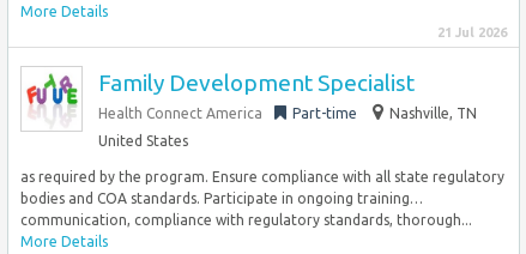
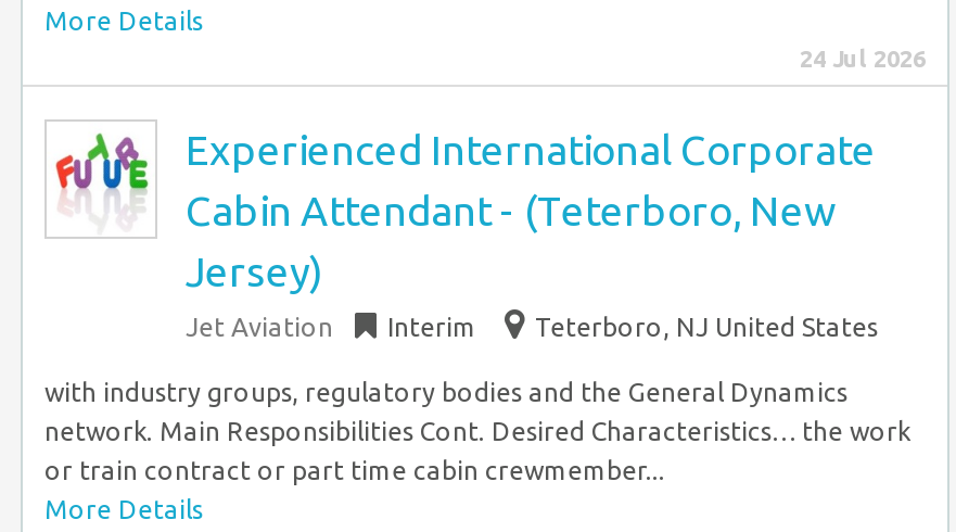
- 21 Jul 2026
- Family Development Specialist
- Health Connect America
- Part-time
- Nashville, TN
- United States
- as required by the program. Ensure compliance with all state regulatory
- bodies and COA standards. Participate in ongoing training…
- communication, compliance with regulatory standards, thorough...
+ 24 Jul 2026
+ Experienced International Corporate
+ Cabin Attendant - (Teterboro, New
+ Jersey)
+ Jet Aviation
+ Interim
+ Teterboro, NJ United States
+ with industry groups, regulatory bodies and the General Dynamics
+ network. Main Responsibilities Cont. Desired Characteristics… the work
+ or train contract or part time cabin crewmember...
